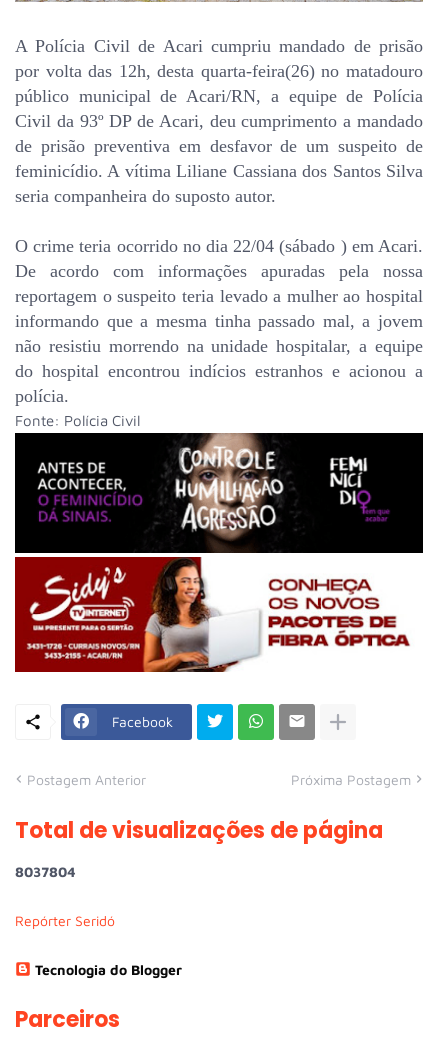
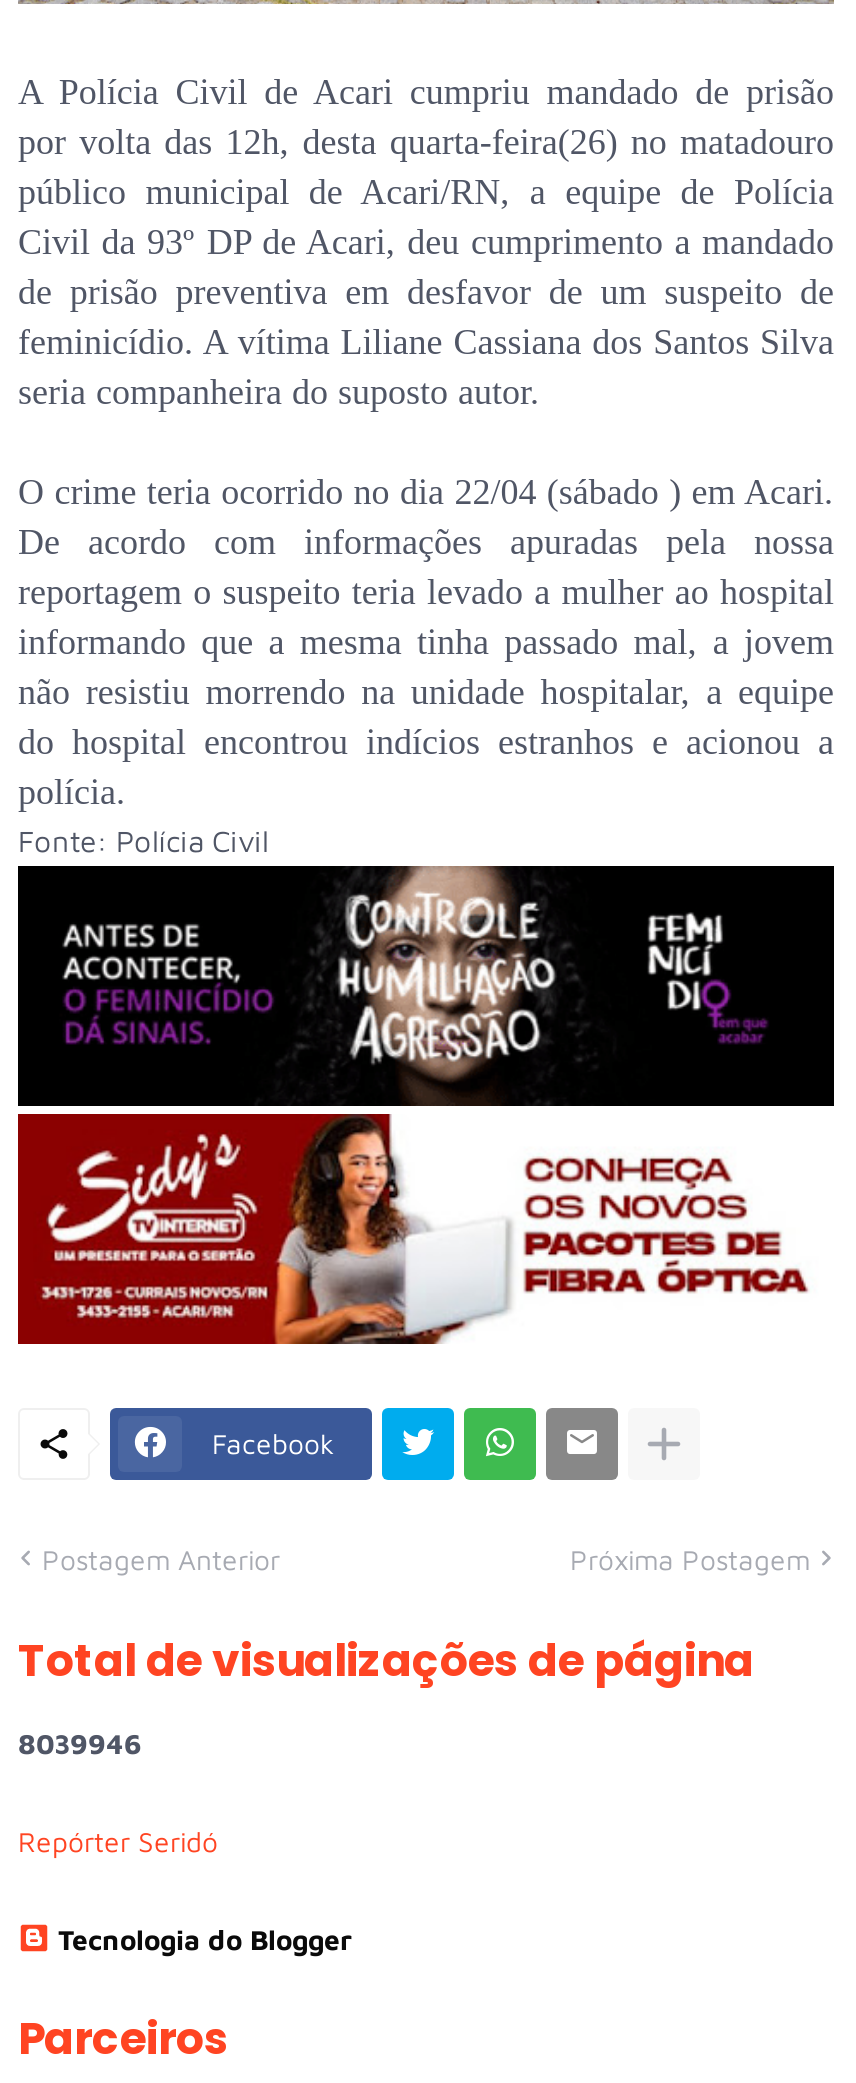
- 8037804
+ 8039946
